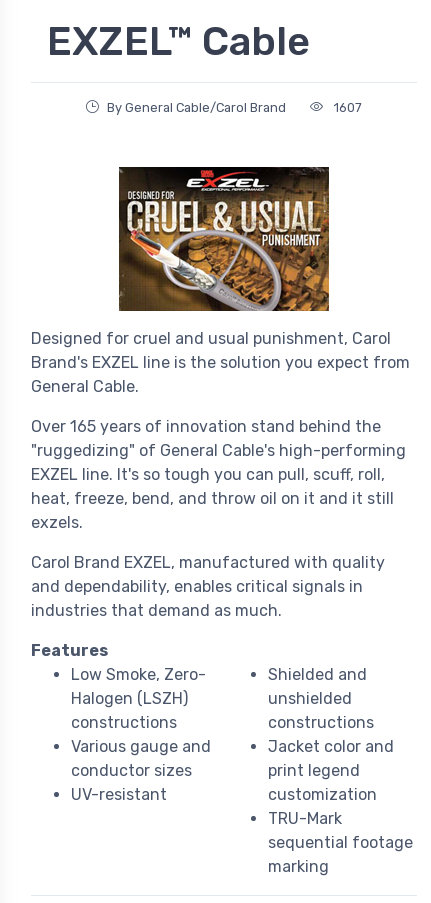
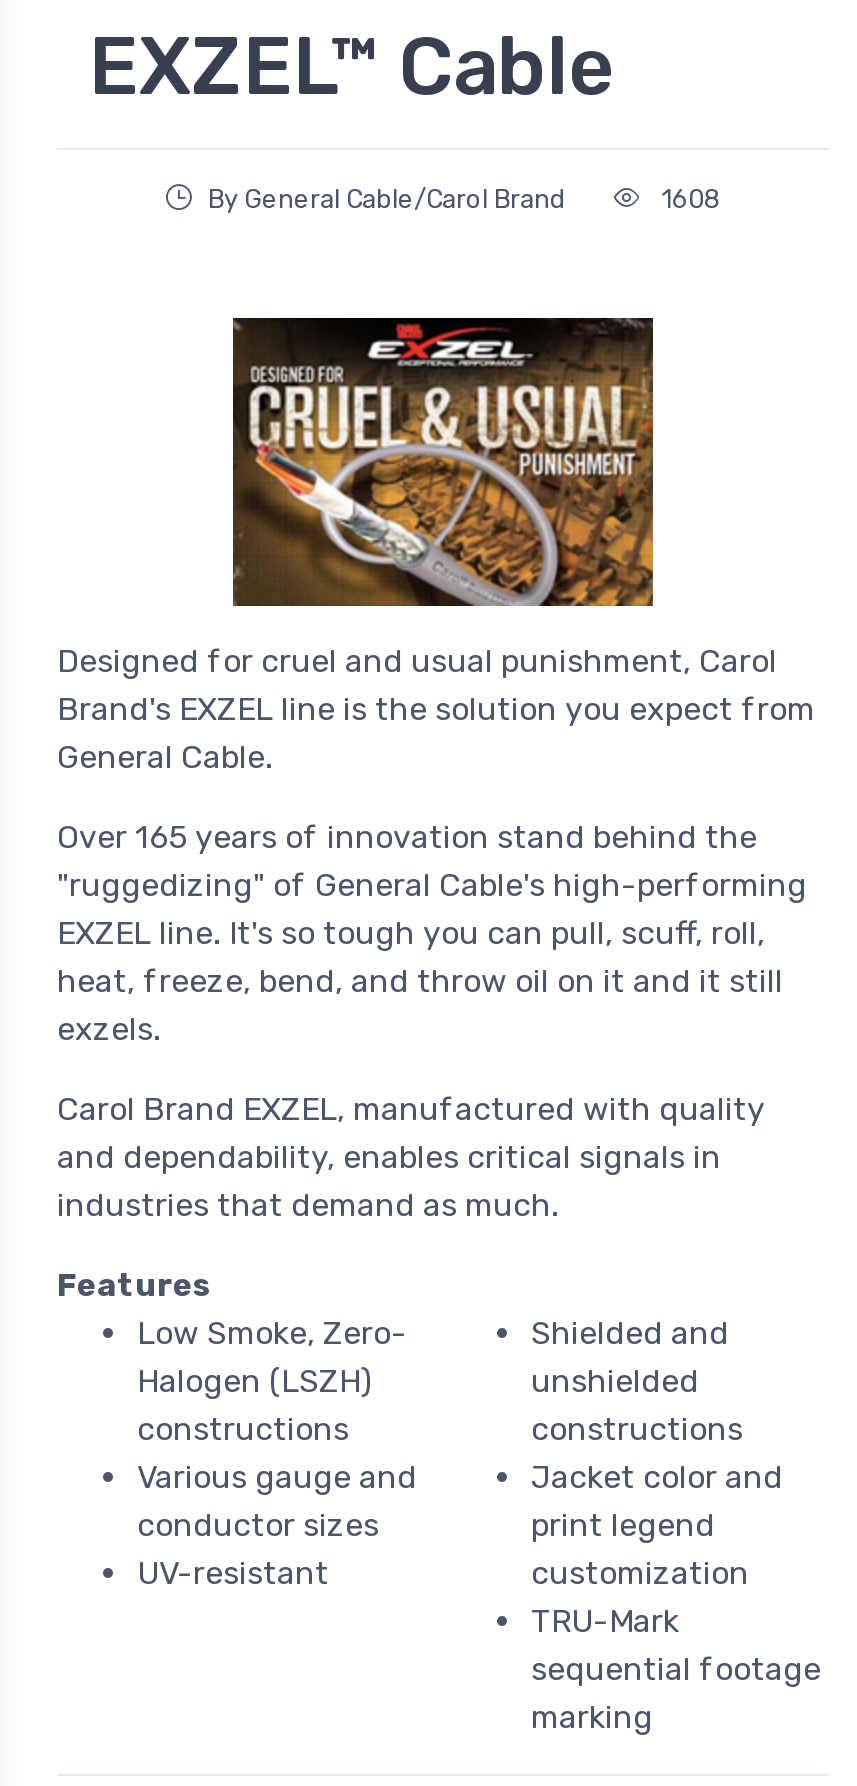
- 1607
+ 1608
